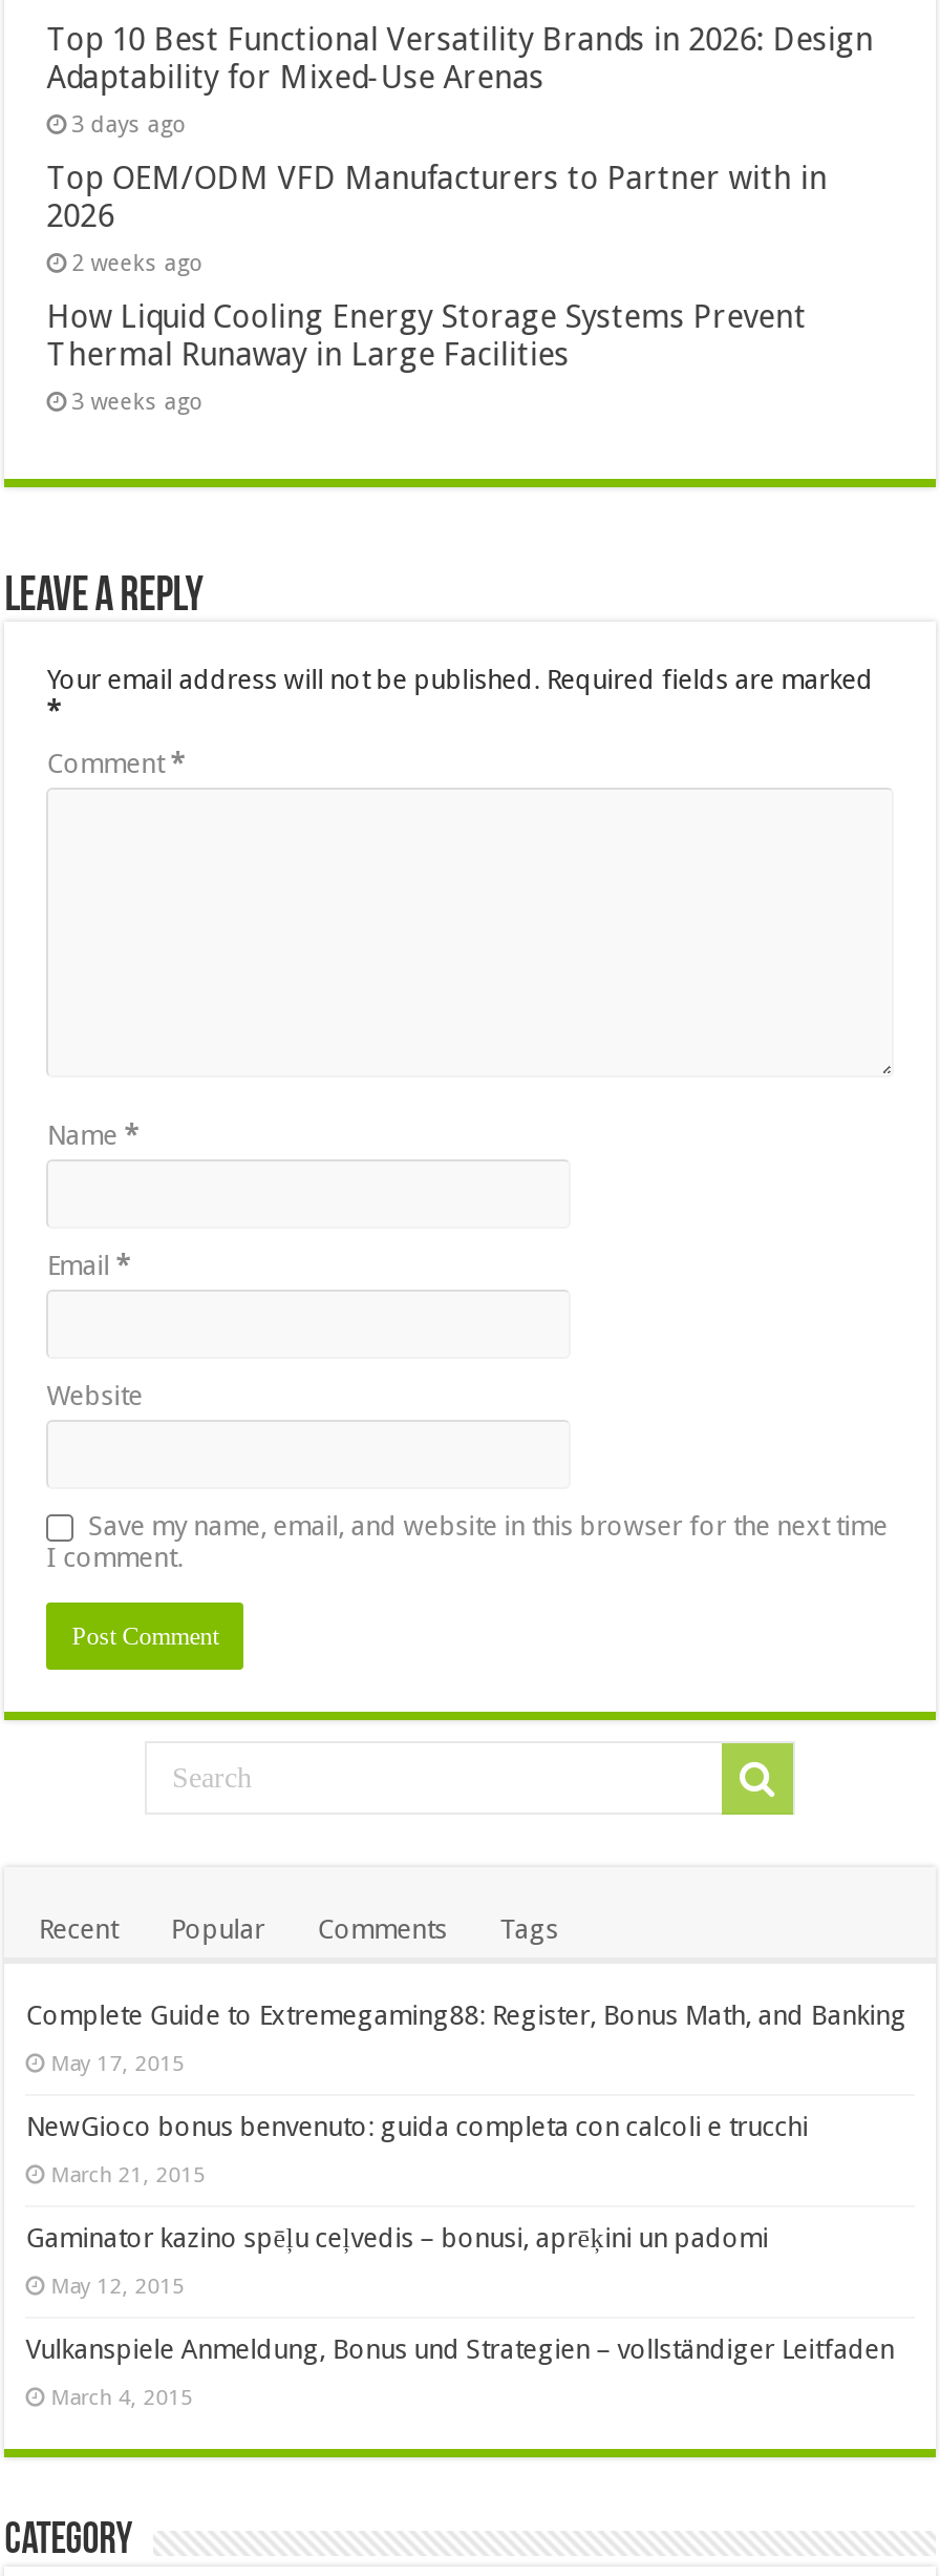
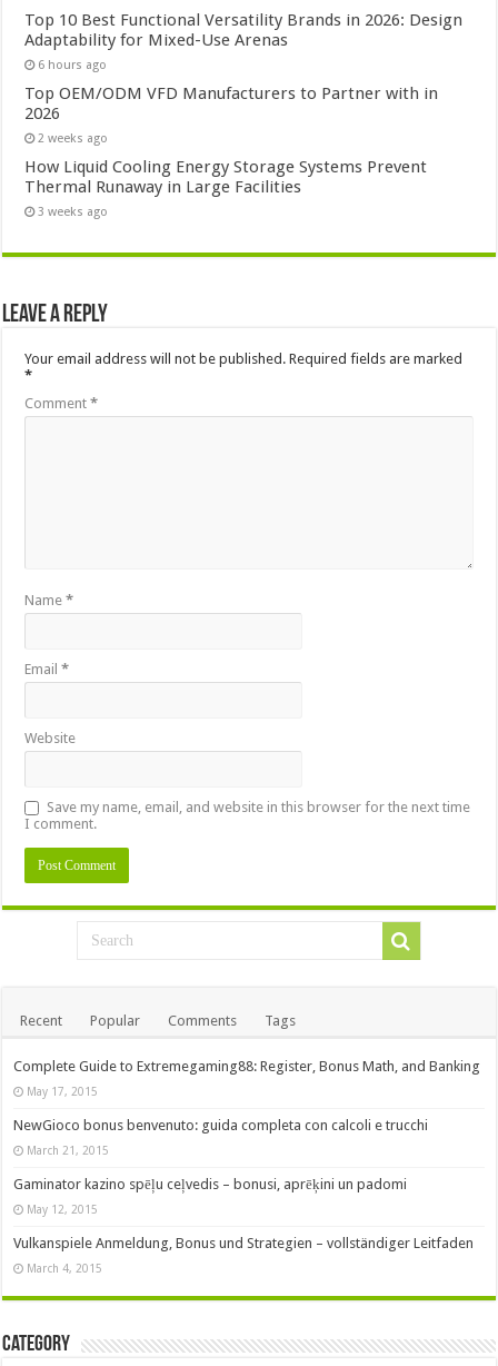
- 3 days ago
+ 6 hours ago
